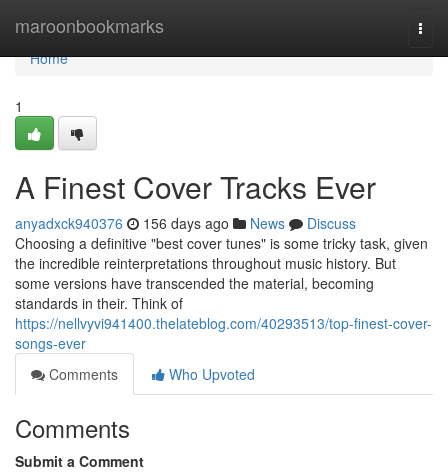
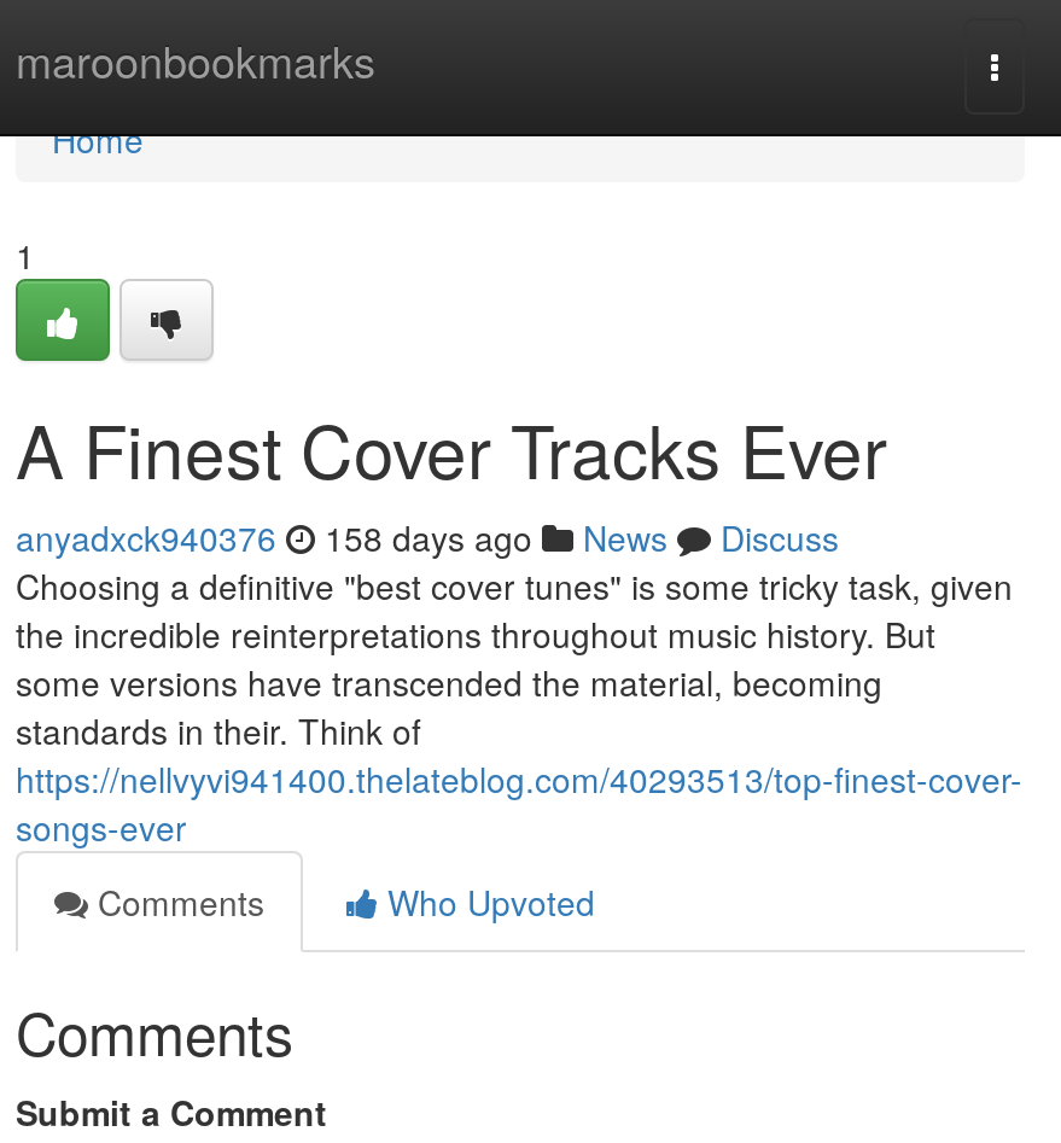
- anyadxck940376 156 days ago News Discuss
+ anyadxck940376 158 days ago News Discuss
